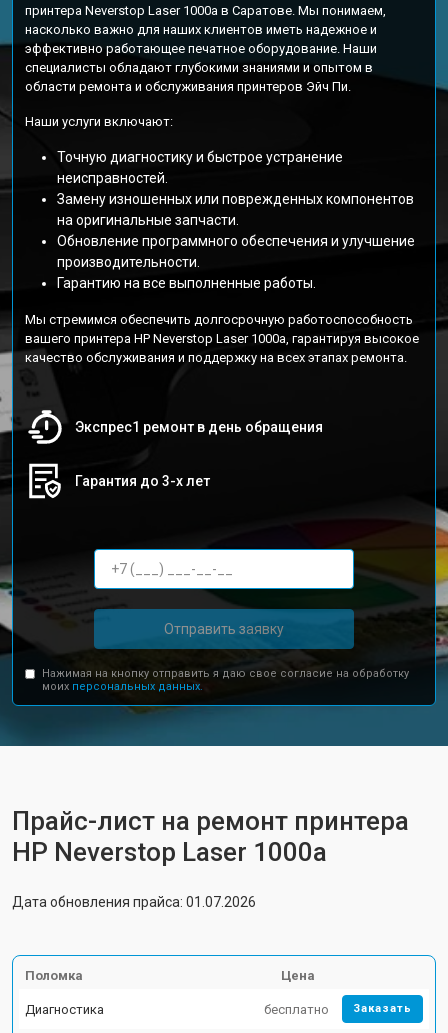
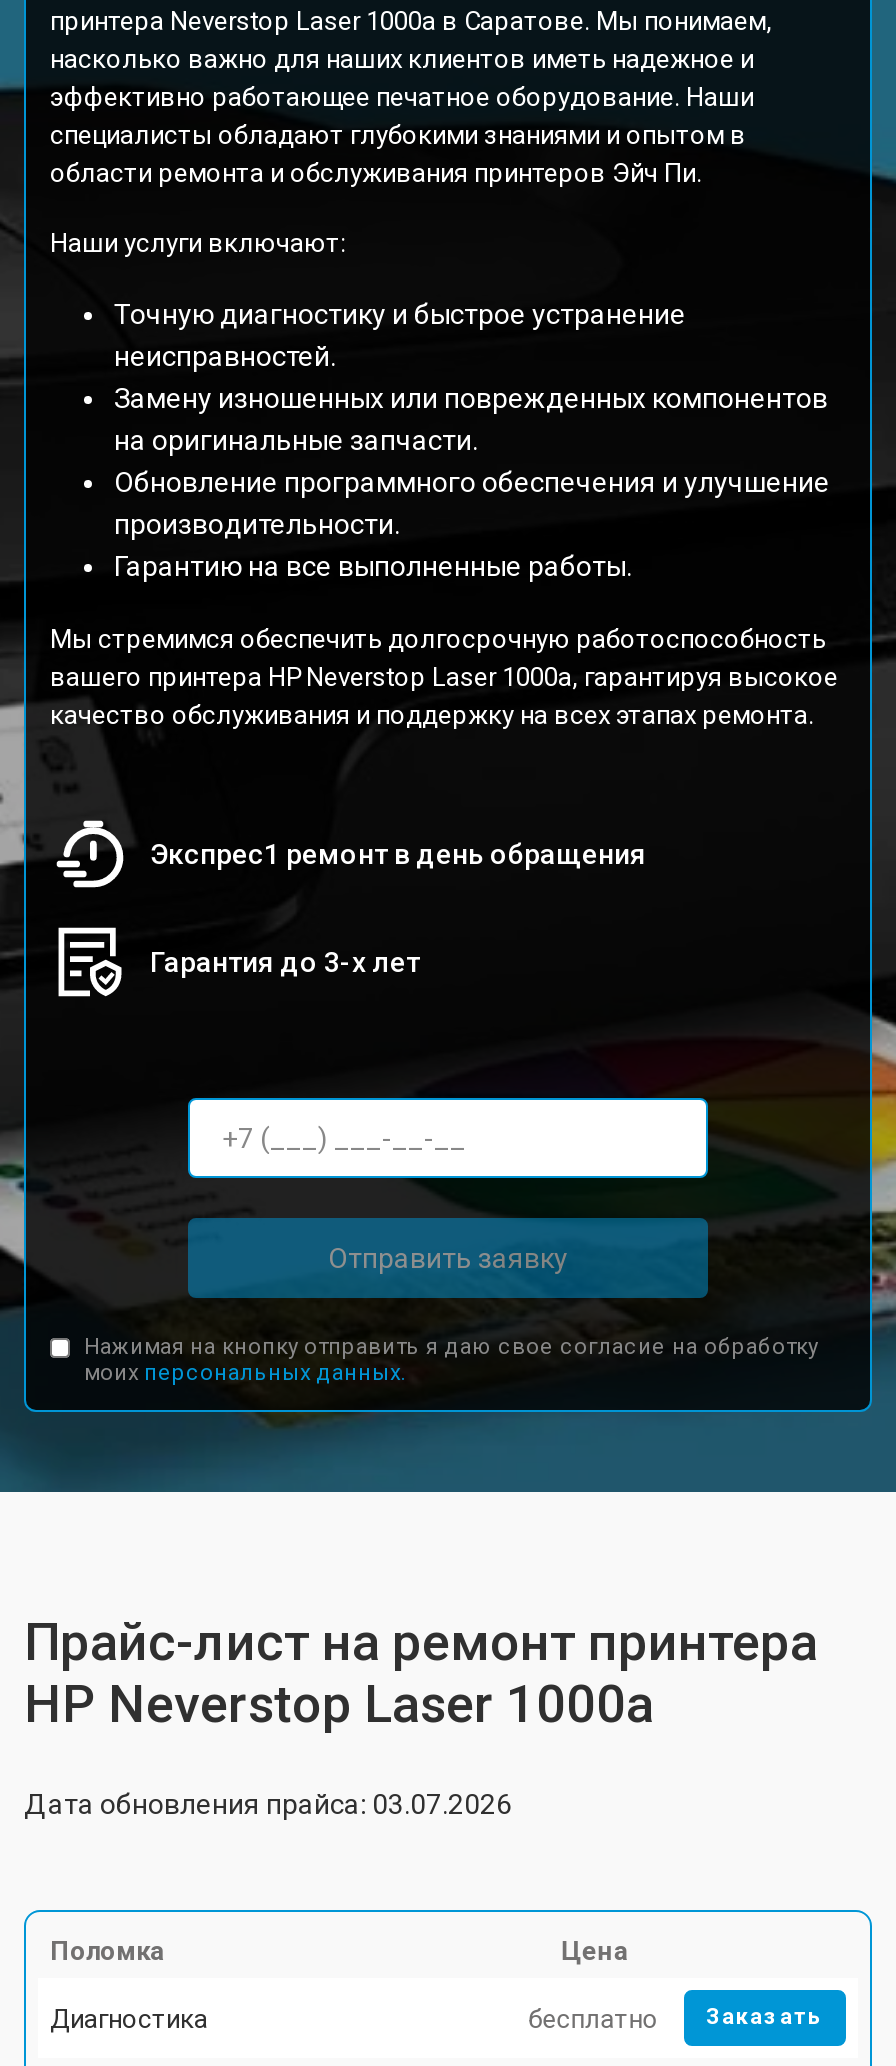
- Дата обновления прайса: 01.07.2026
+ Дата обновления прайса: 03.07.2026
